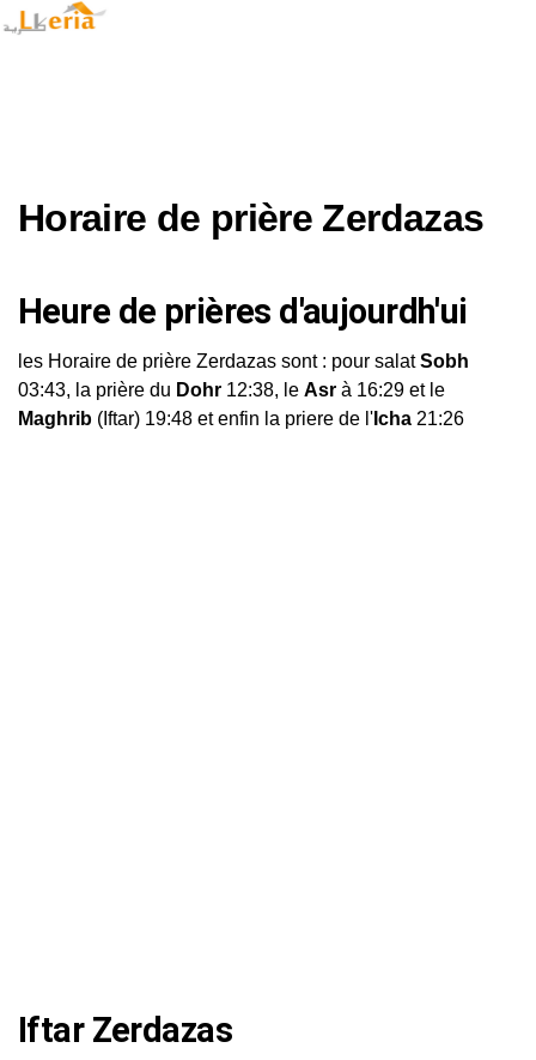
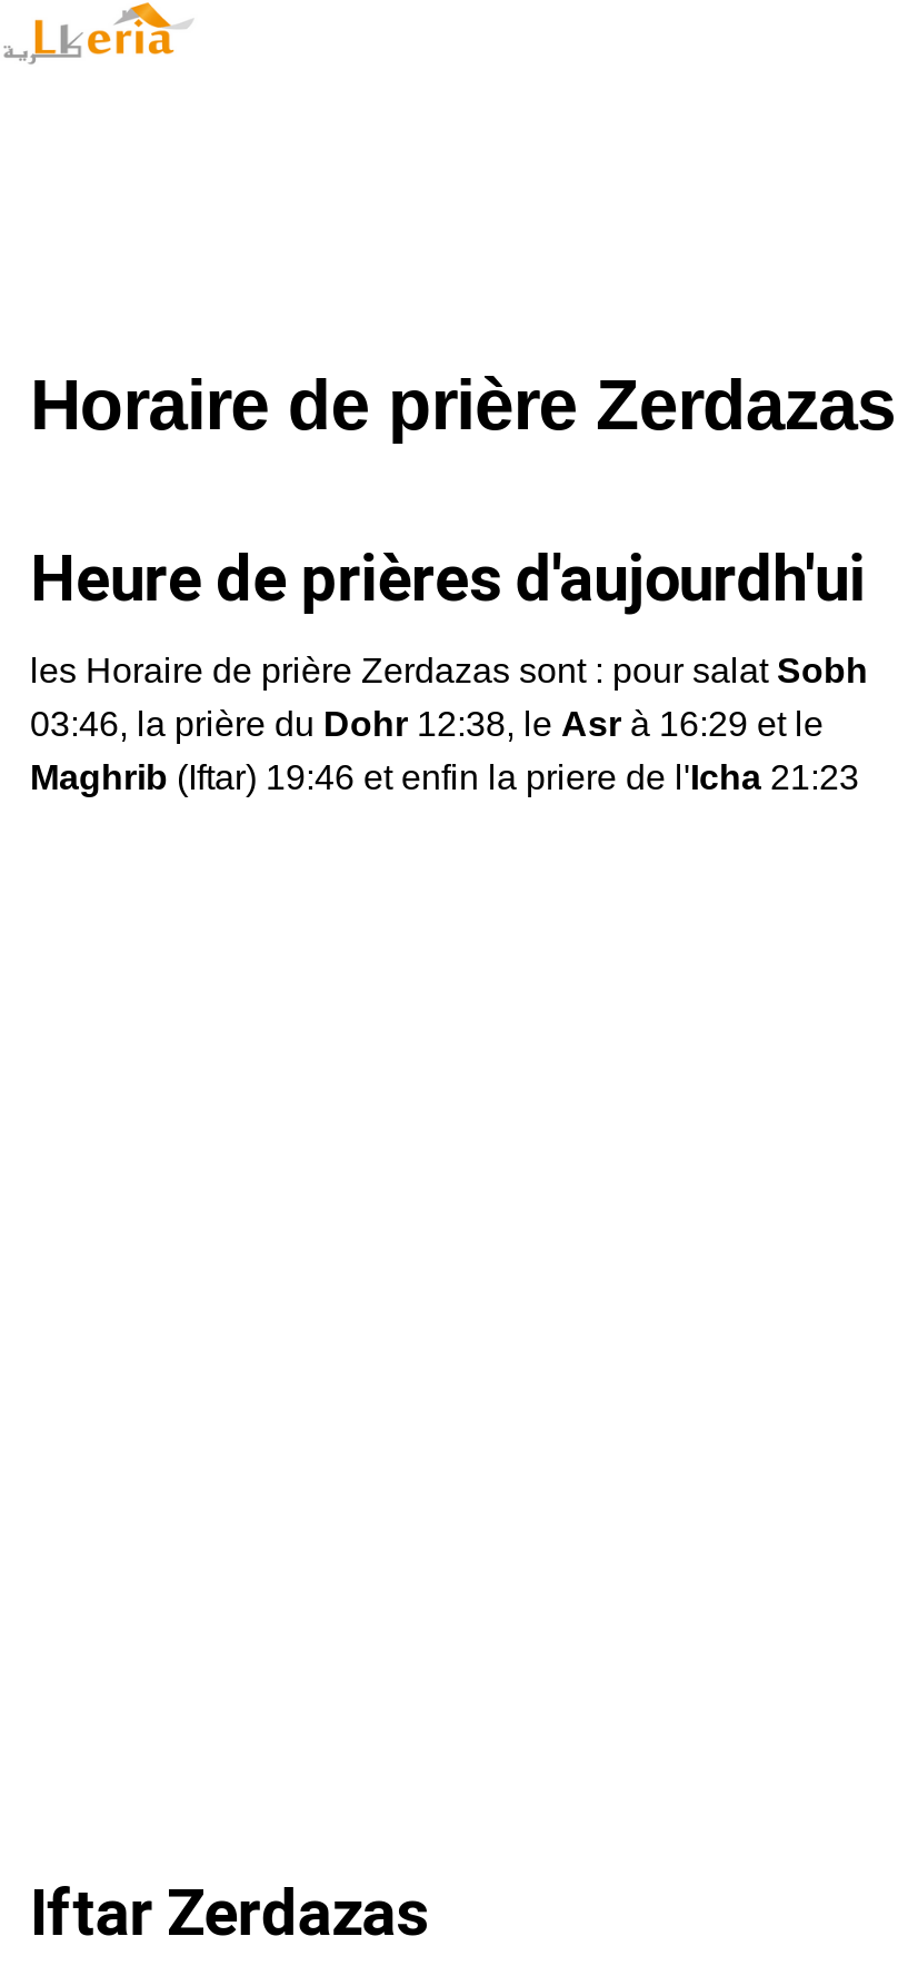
- 03:43, la prière du Dohr 12:38, le Asr à 16:29 et le
+ 03:46, la prière du Dohr 12:38, le Asr à 16:29 et le

- Maghrib (Iftar) 19:48 et enfin la priere de l'Icha 21:26
+ Maghrib (Iftar) 19:46 et enfin la priere de l'Icha 21:23
